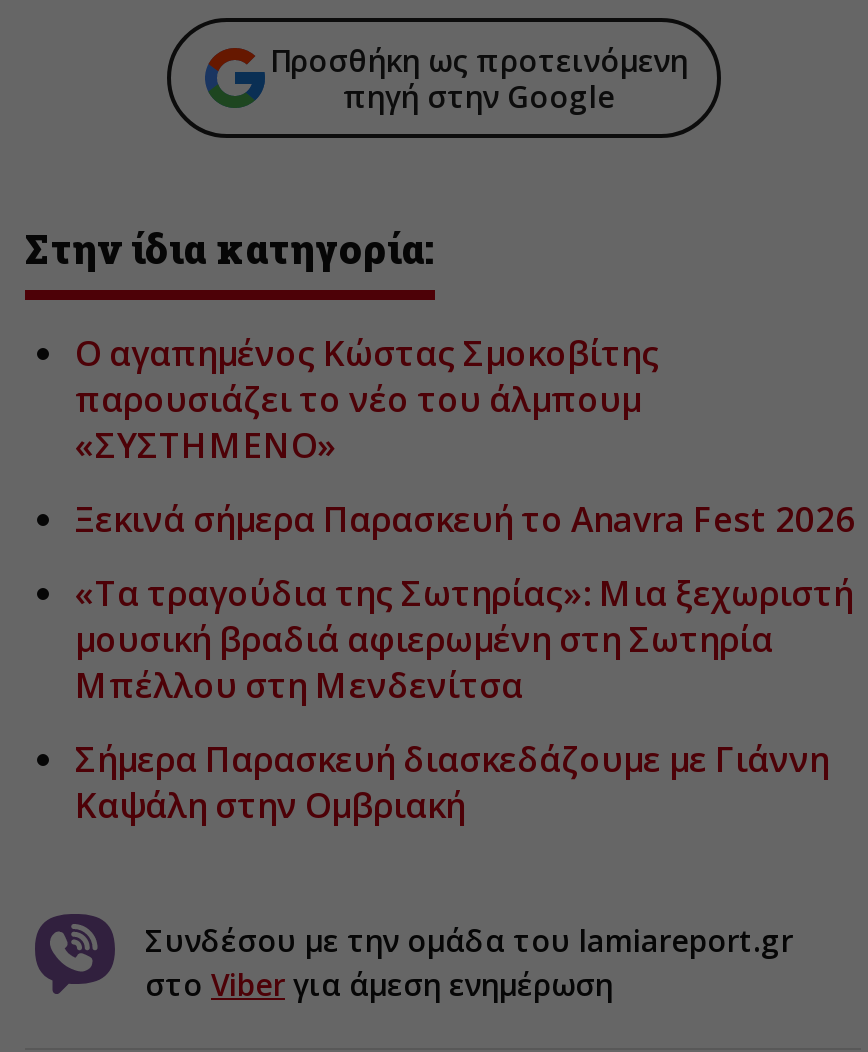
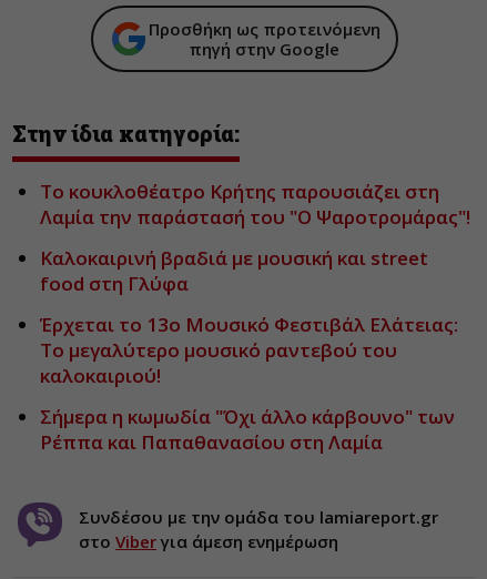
- Ο αγαπημένος Κώστας Σμοκοβίτης
- παρουσιάζει το νέο του άλμπουμ
- «ΣΥΣΤΗΜΕΝΟ»
+ Το κουκλοθέατρο Κρήτης παρουσιάζει στη
+ Λαμία την παράστασή του "Ο Ψαροτρομάρας"!

- Ξεκινά σήμερα Παρασκευή το Anavra Fest 2026
+ Καλοκαιρινή βραδιά με μουσική και street
+ food στη Γλύφα

- «Τα τραγούδια της Σωτηρίας»: Μια ξεχωριστή
- μουσική βραδιά αφιερωμένη στη Σωτηρία
- Μπέλλου στη Μενδενίτσα
+ Έρχεται το 13ο Μουσικό Φεστιβάλ Ελάτειας:
+ Το μεγαλύτερο μουσικό ραντεβού του
+ καλοκαιριού!

- Σήμερα Παρασκευή διασκεδάζουμε με Γιάννη
- Καψάλη στην Ομβριακή
+ Σήμερα η κωμωδία "Όχι άλλο κάρβουνο" των
+ Ρέππα και Παπαθανασίου στη Λαμία
